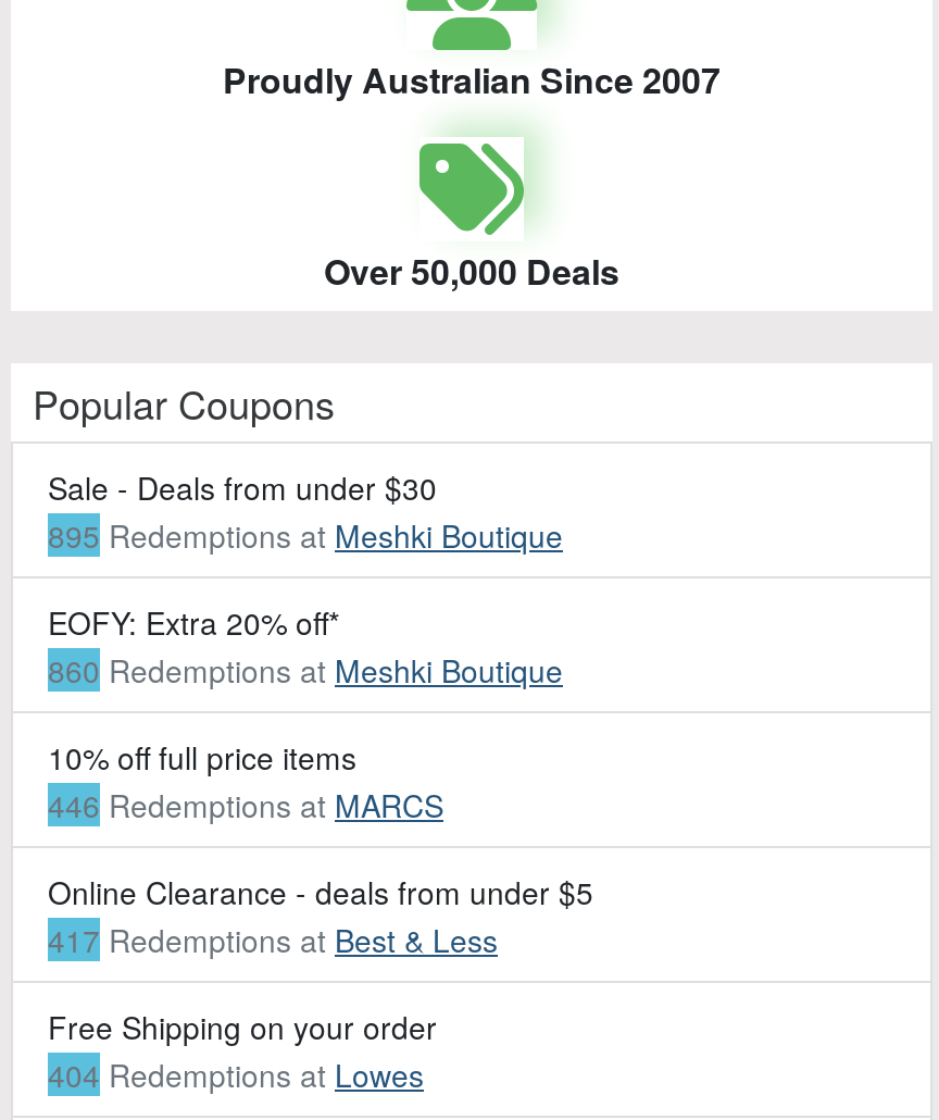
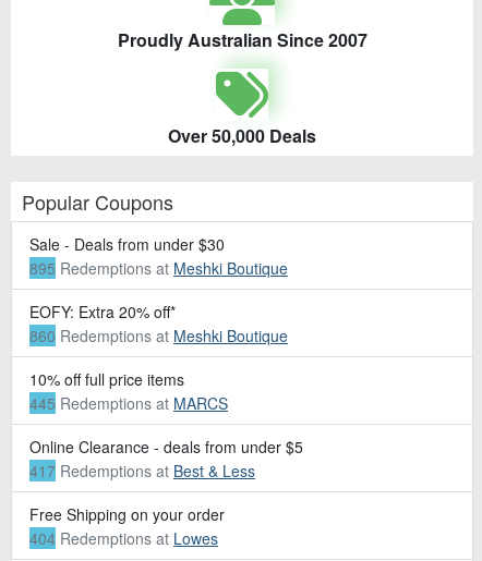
- 446 Redemptions at MARCS
+ 445 Redemptions at MARCS
